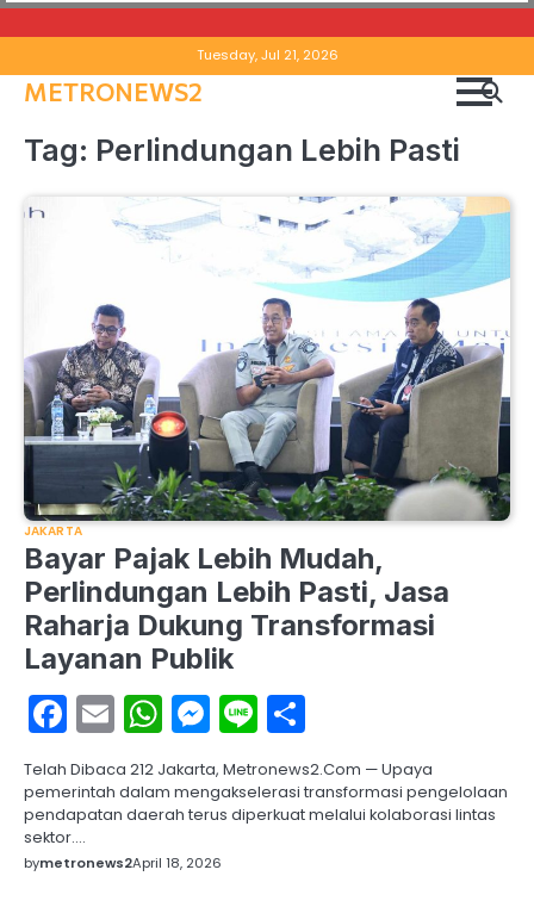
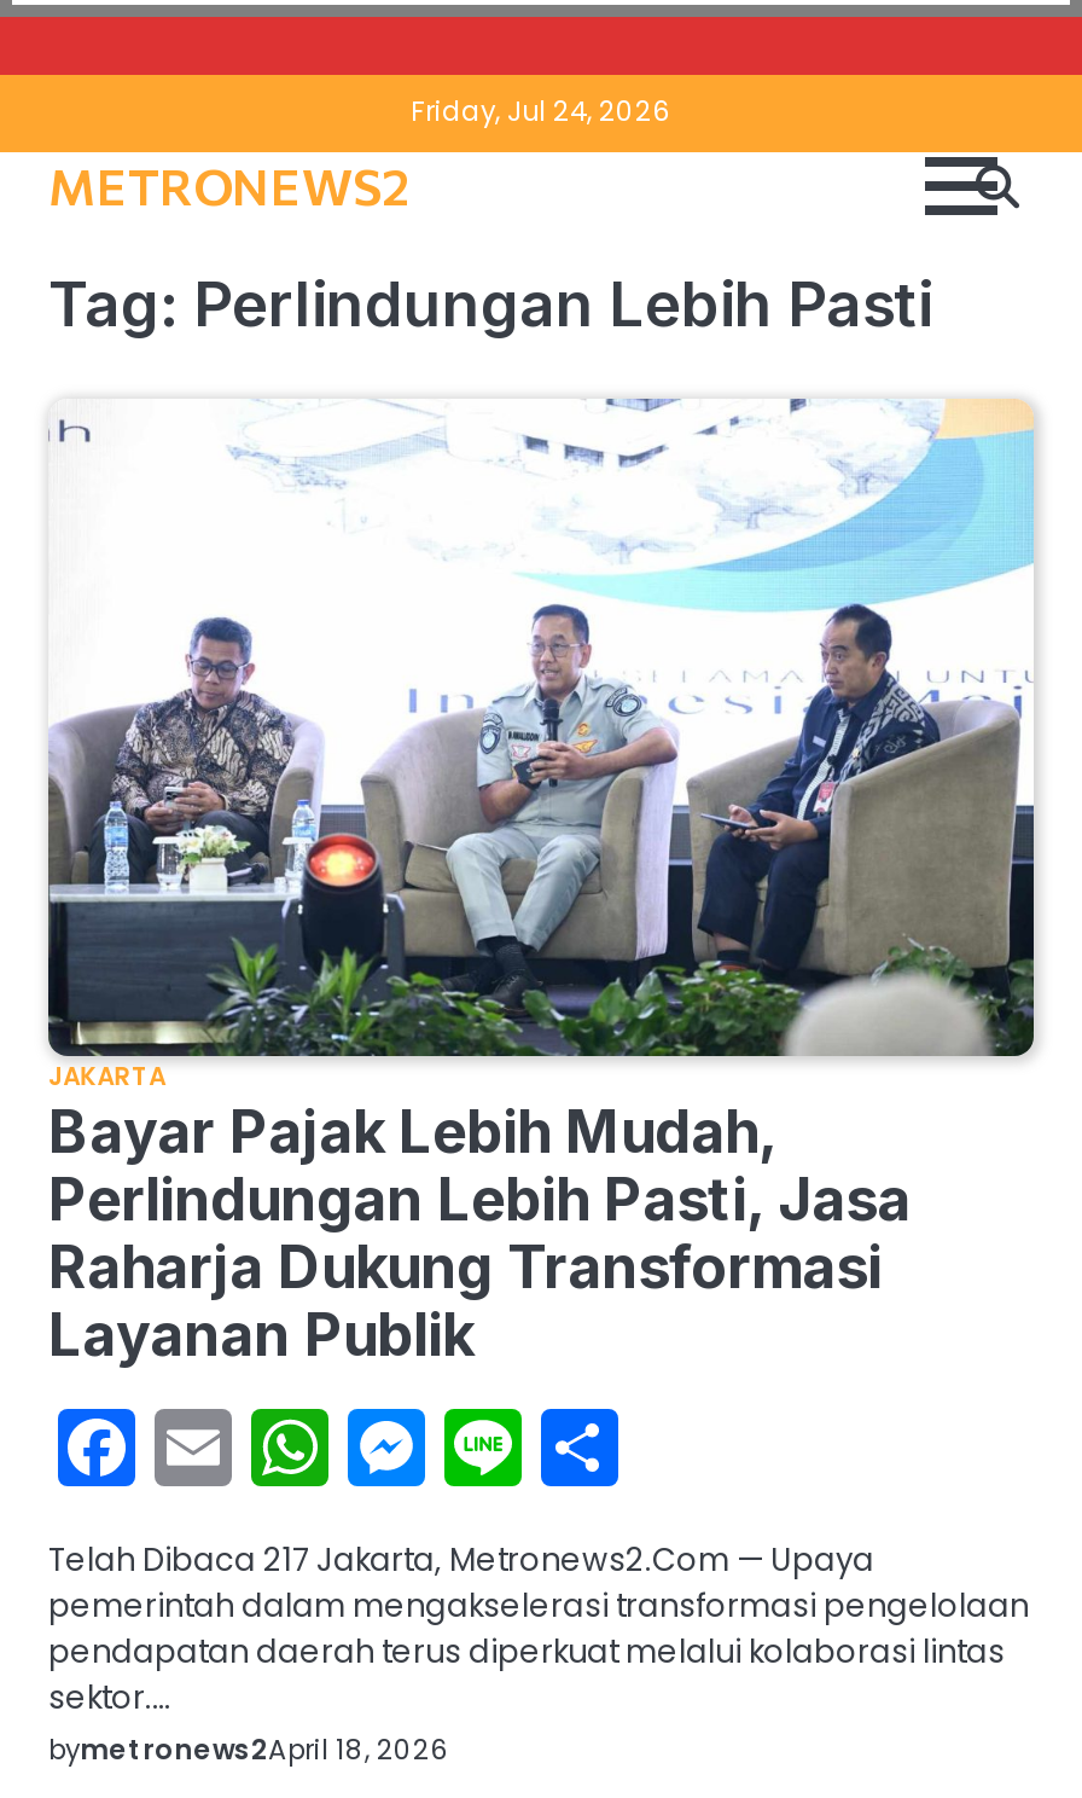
- Tuesday, Jul 21, 2026
+ Friday, Jul 24, 2026

- Telah Dibaca 212 Jakarta, Metronews2.Com — Upaya
+ Telah Dibaca 217 Jakarta, Metronews2.Com — Upaya
